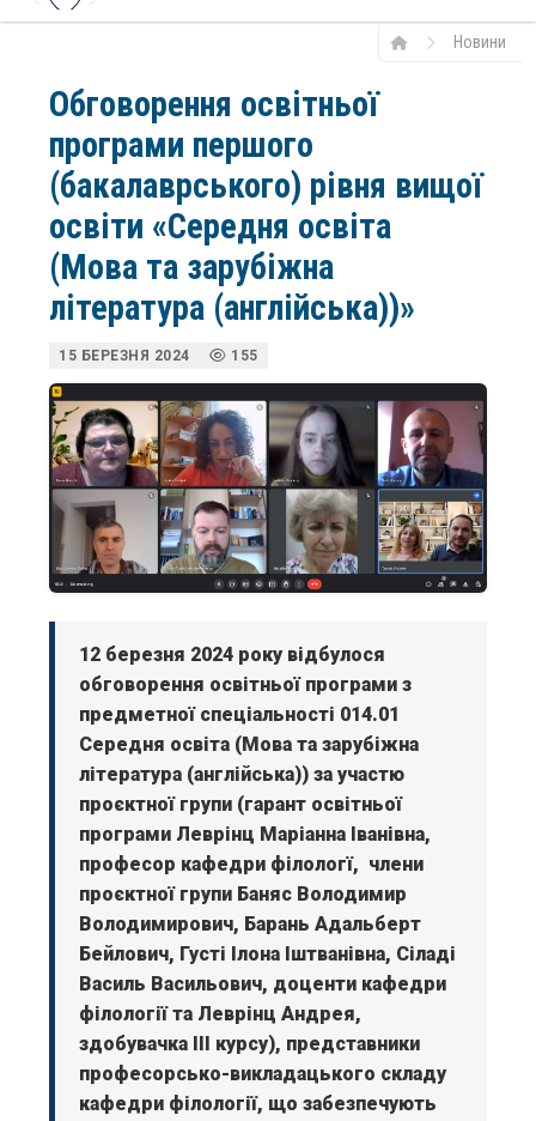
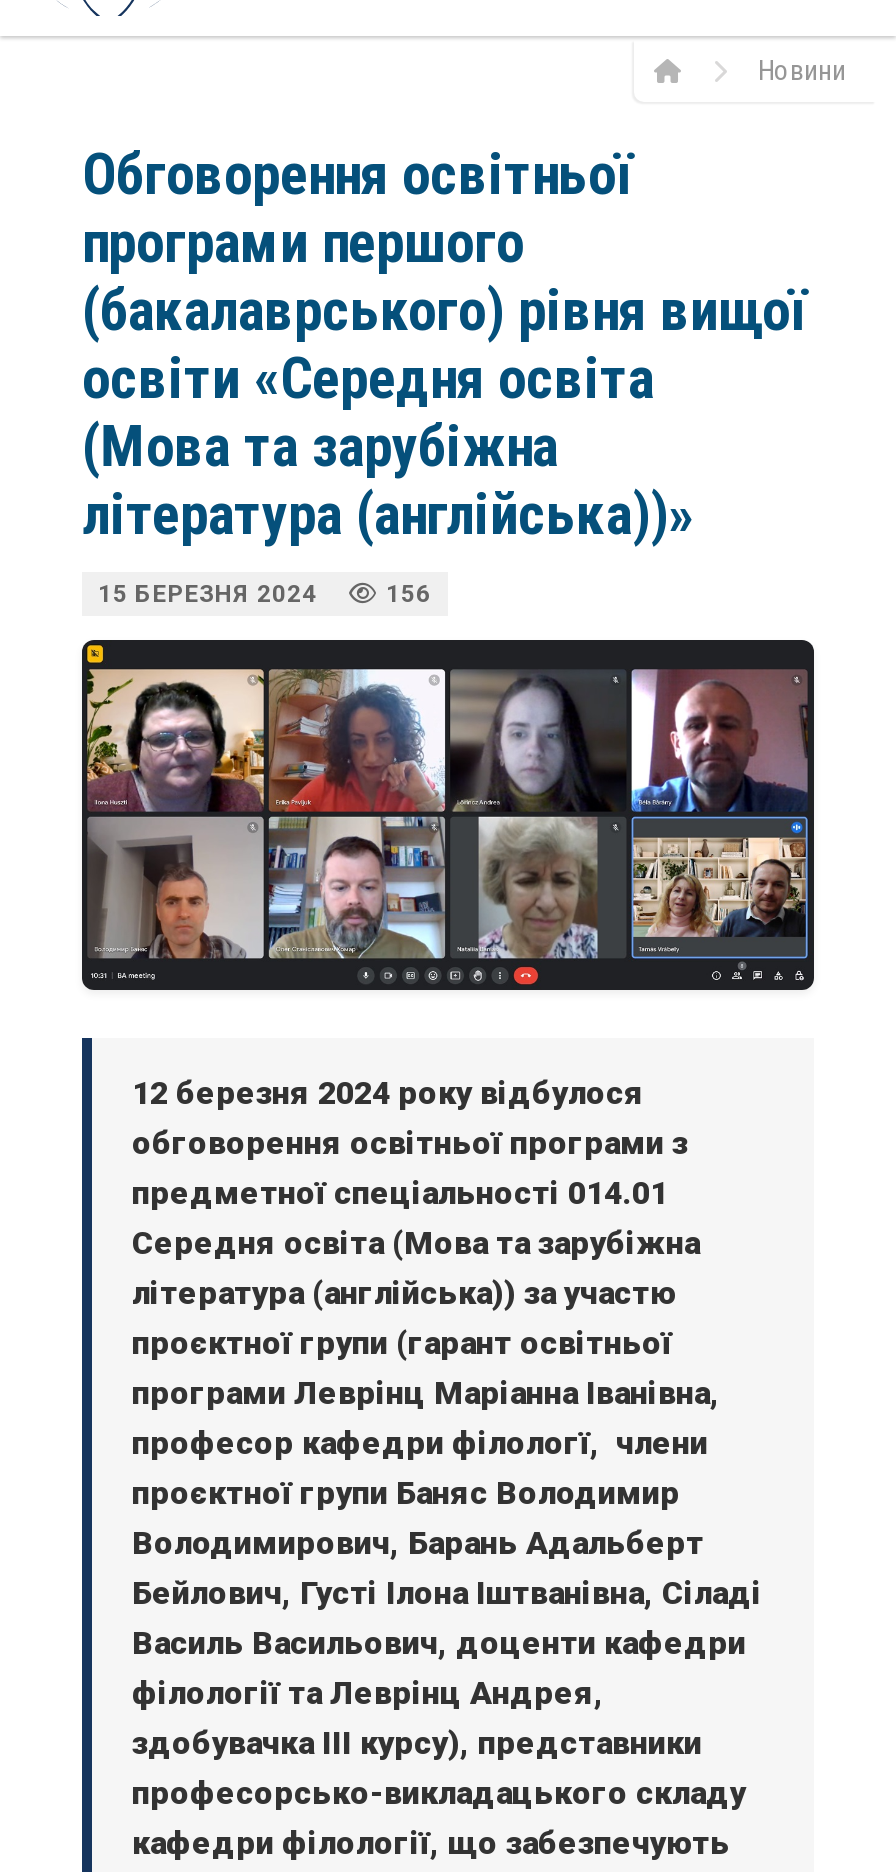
- 155
+ 156
